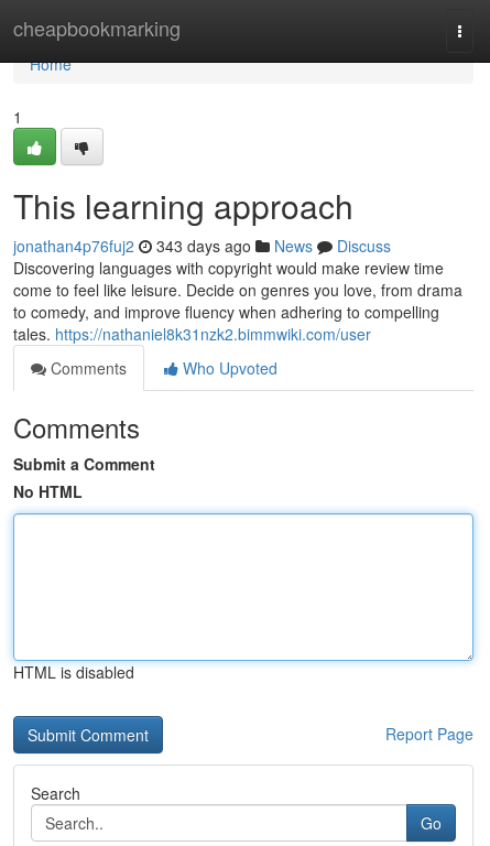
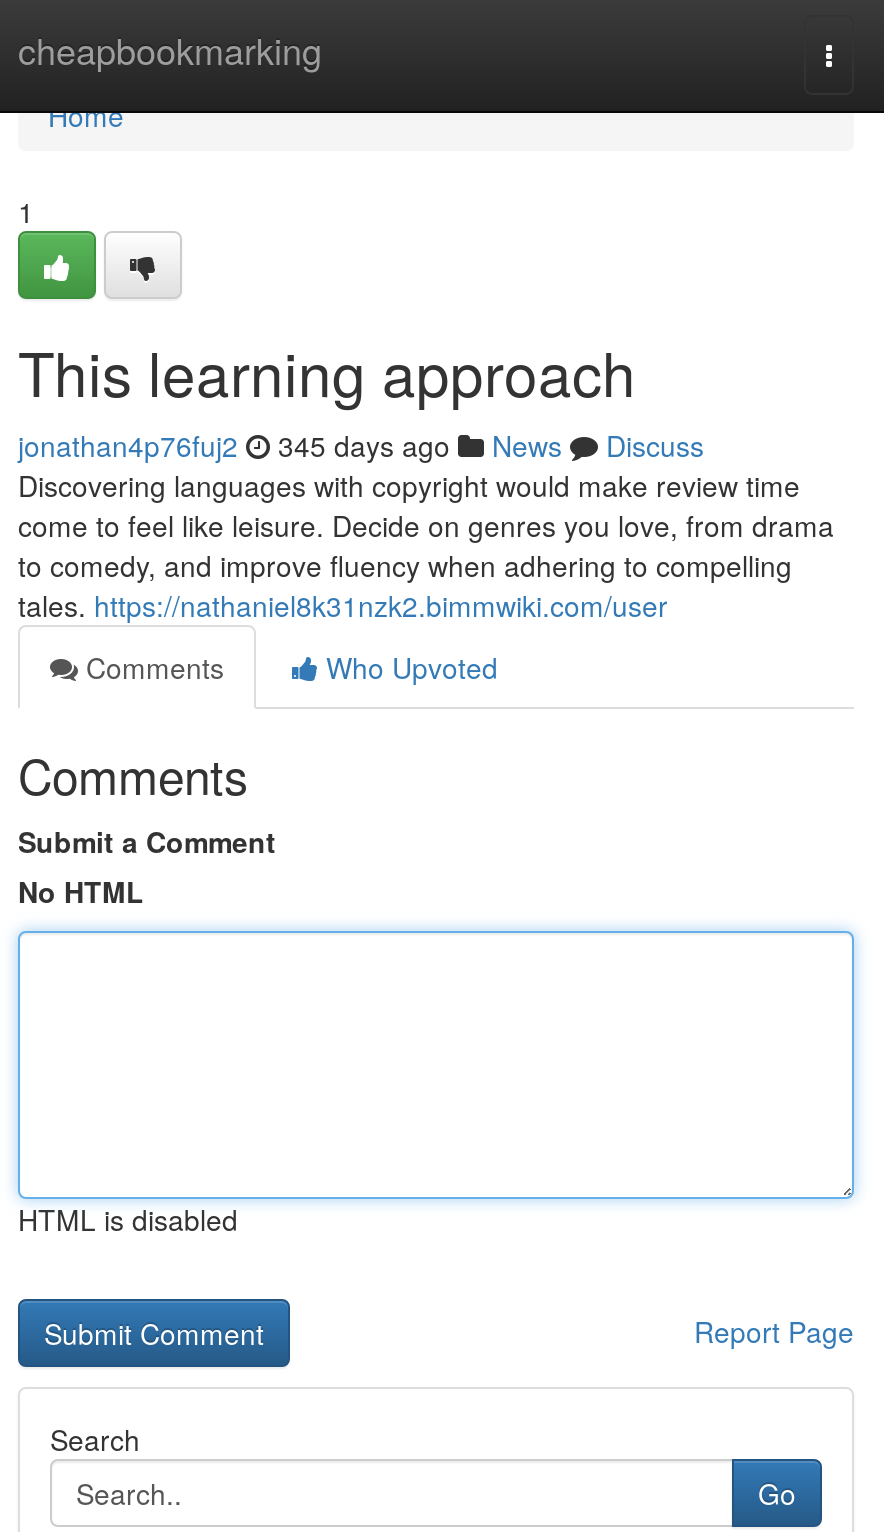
- jonathan4p76fuj2 343 days ago News Discuss
+ jonathan4p76fuj2 345 days ago News Discuss
